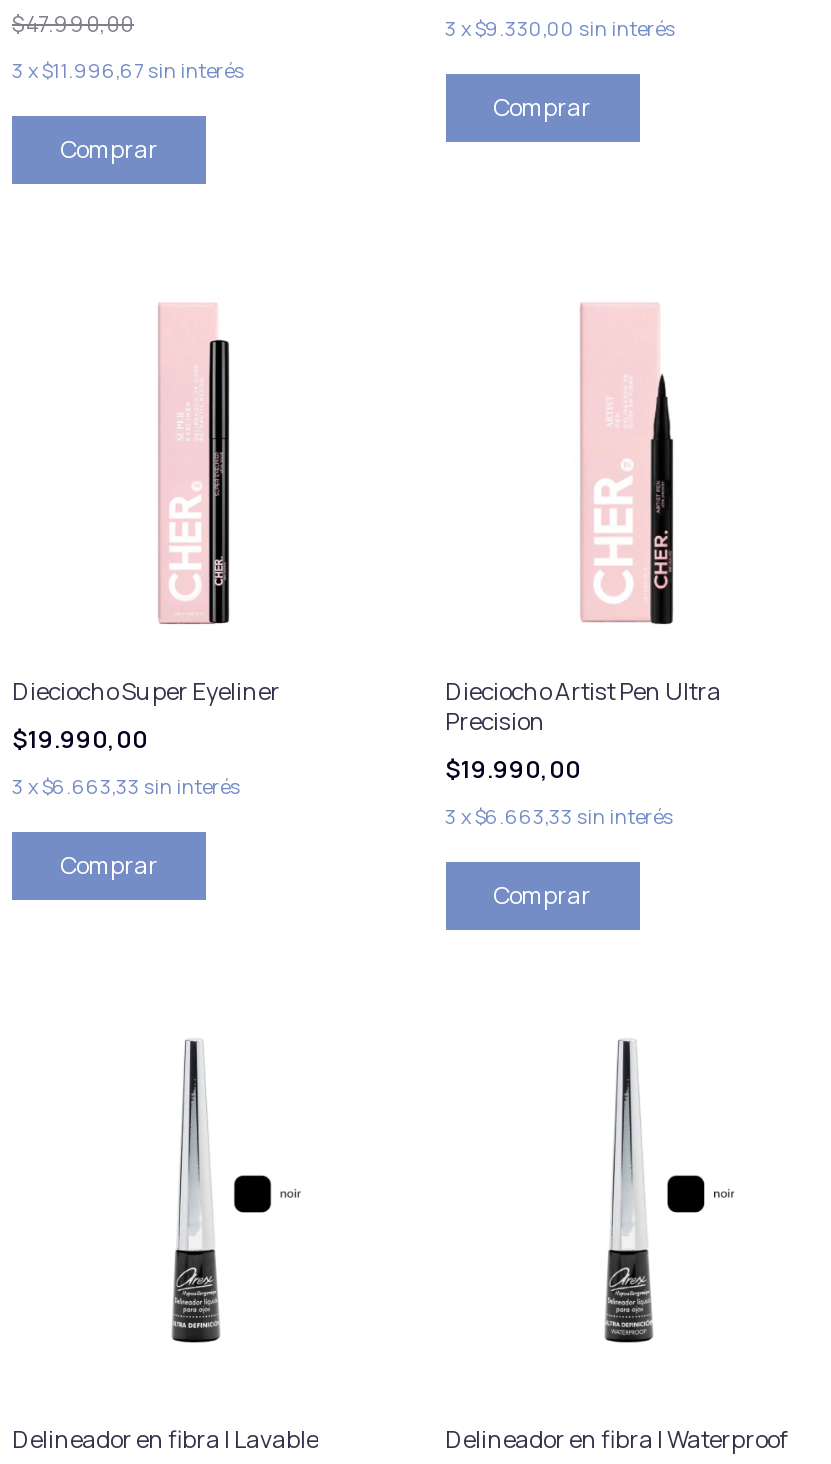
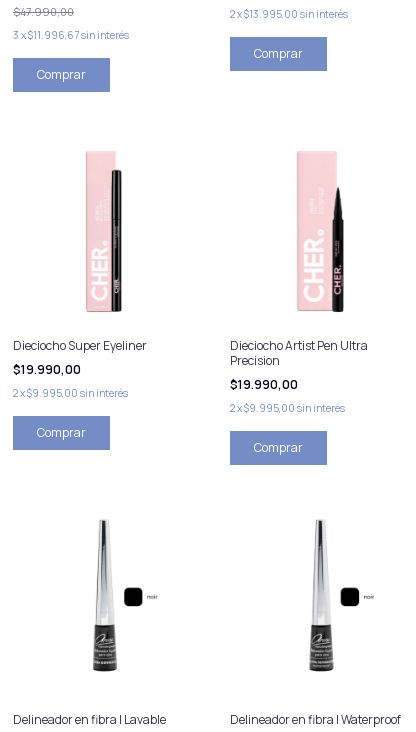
- 3 x$9.330,00 sin interés
+ 2 x$13.995,00 sin interés

- 3 x$6.663,33 sin interés
+ 2 x$9.995,00 sin interés

- 3 x$6.663,33 sin interés
+ 2 x$9.995,00 sin interés
